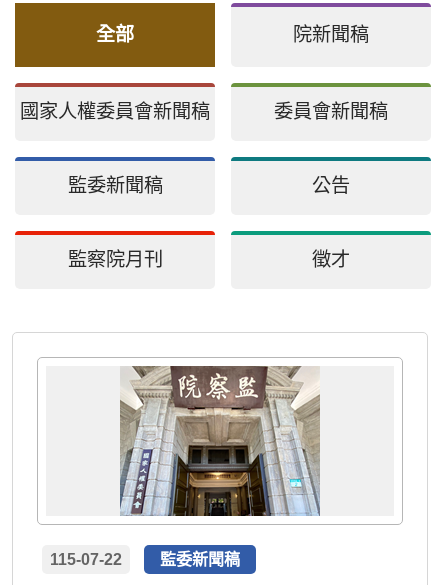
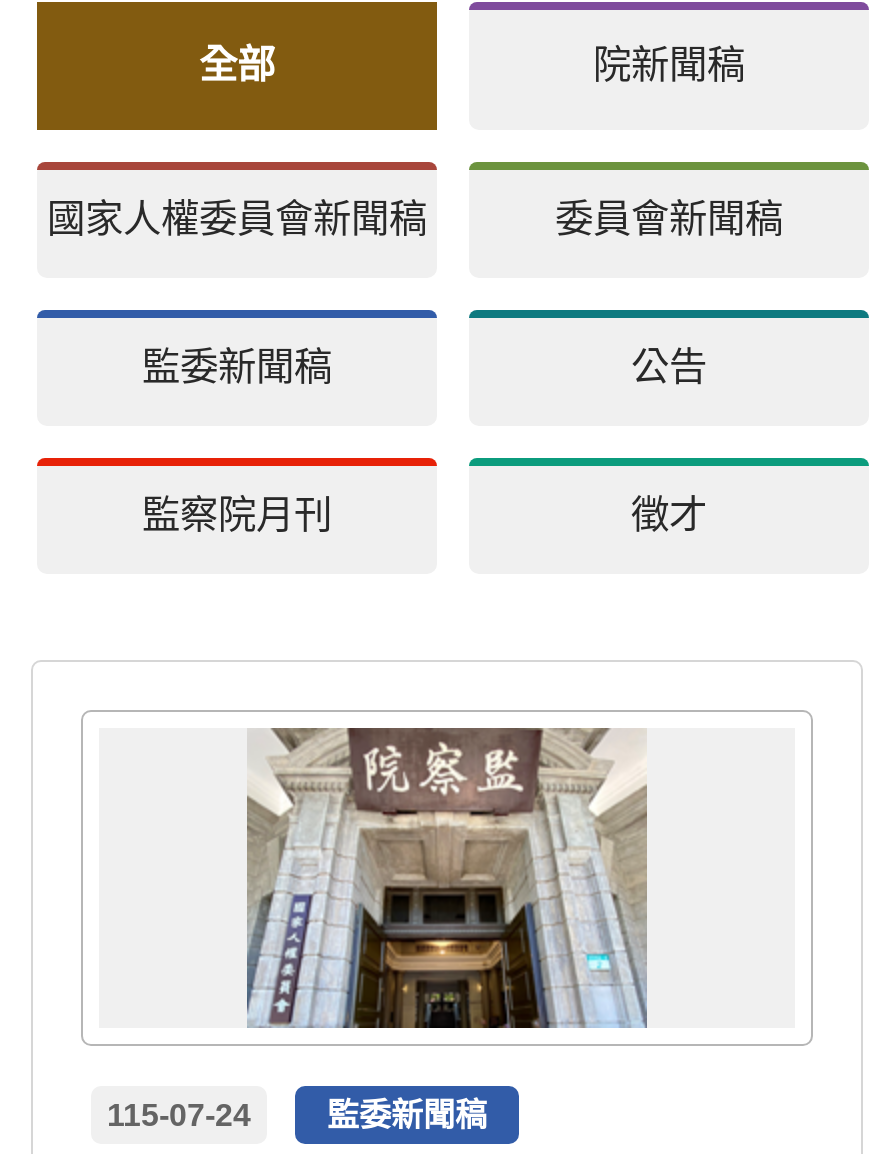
- 115-07-22
+ 115-07-24
